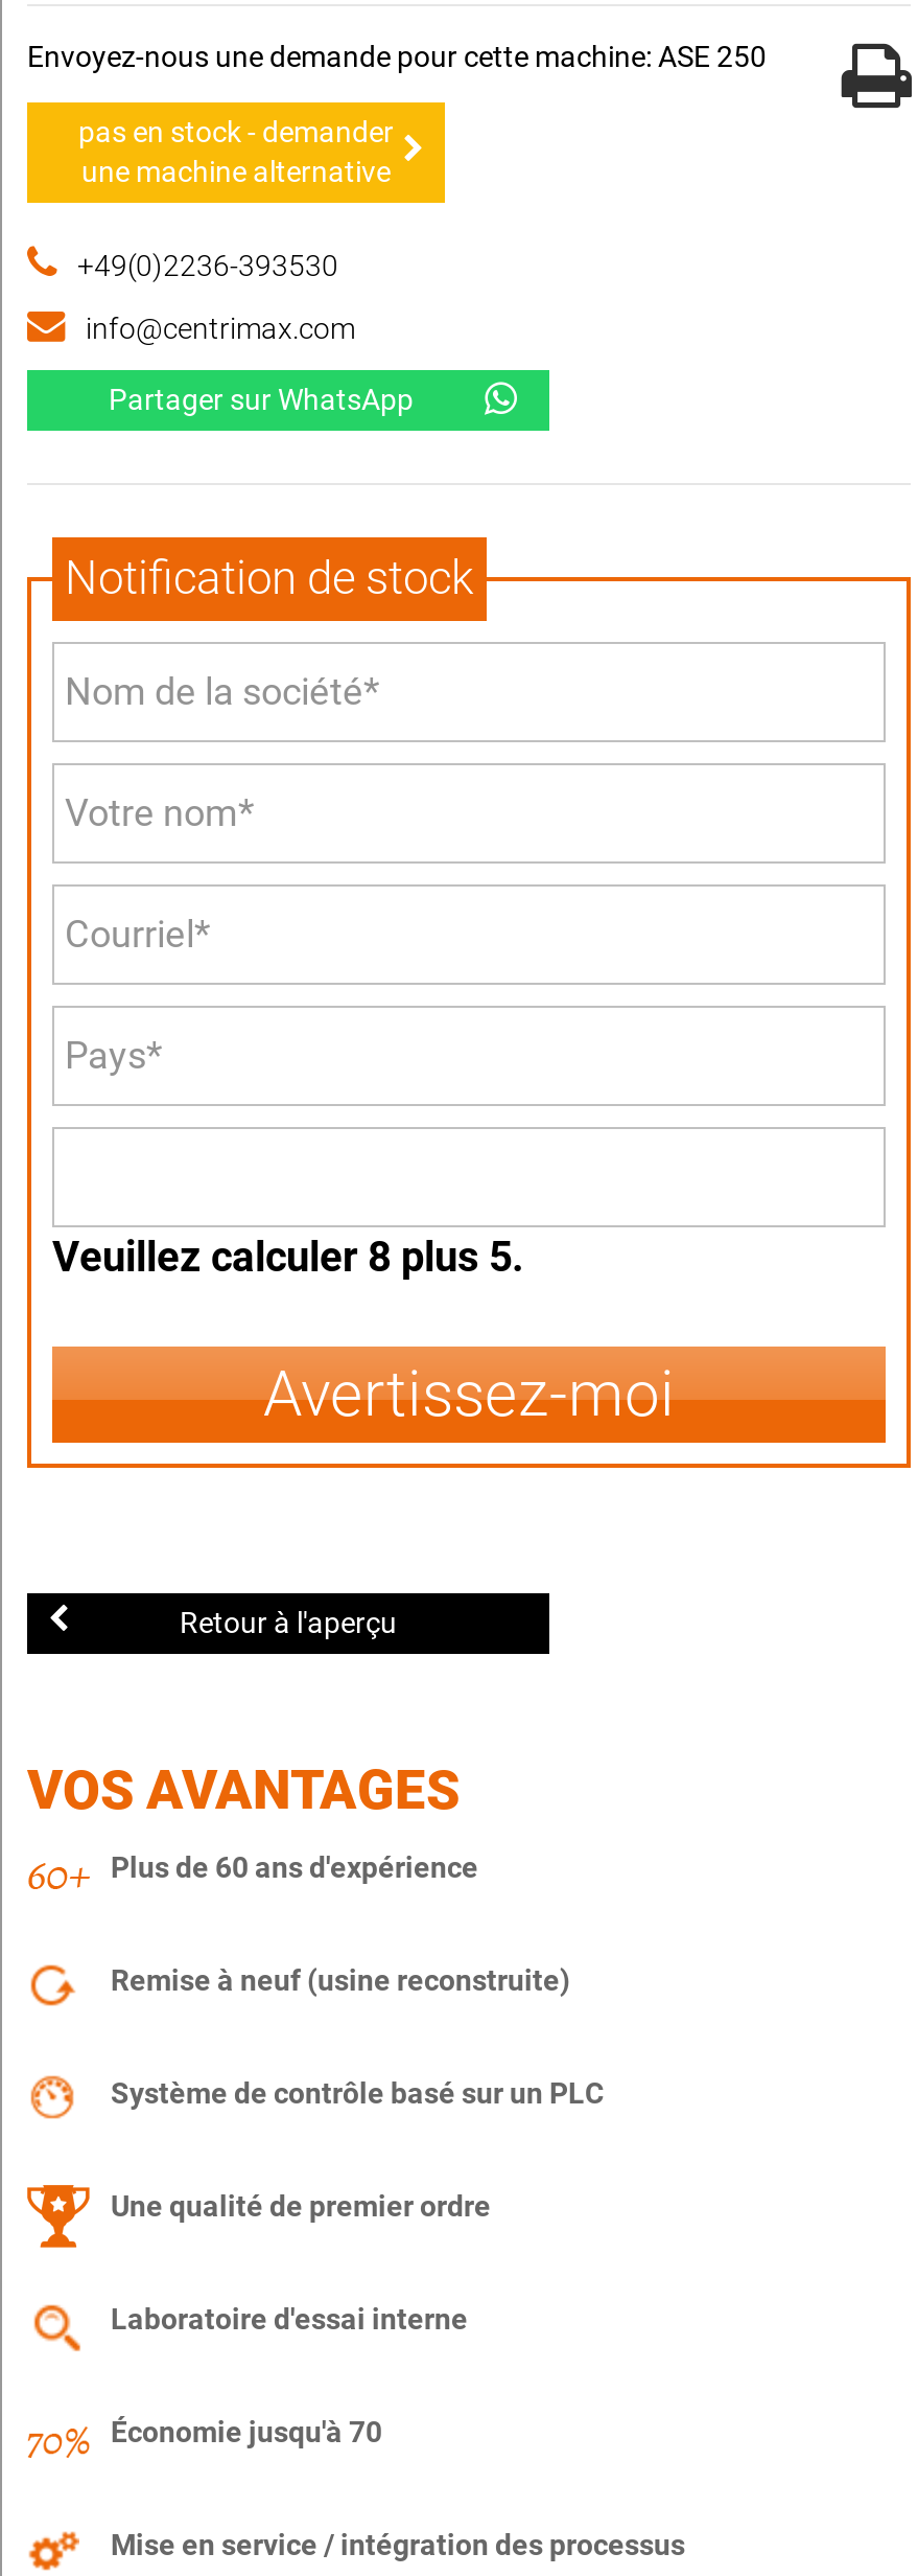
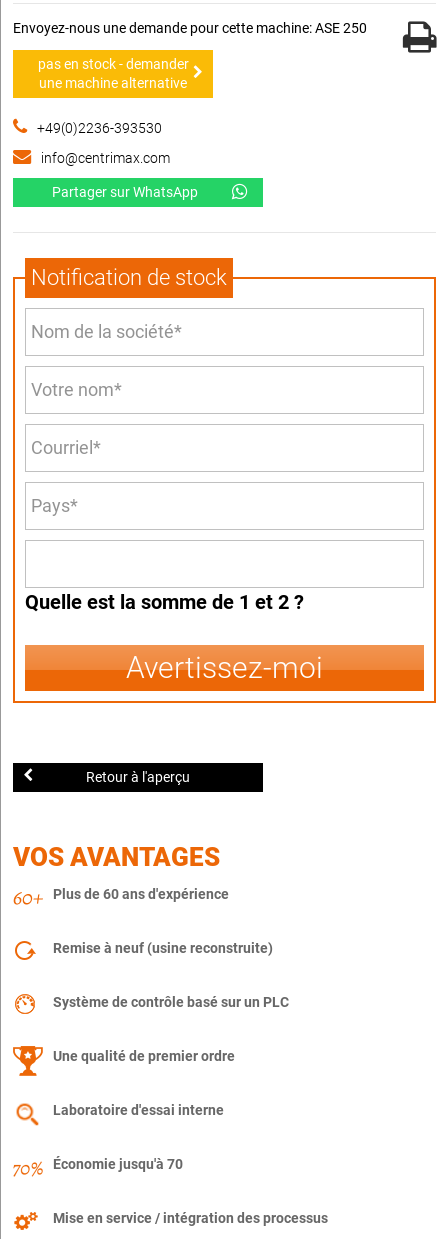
- Veuillez calculer 8 plus 5.
+ Quelle est la somme de 1 et 2 ?
